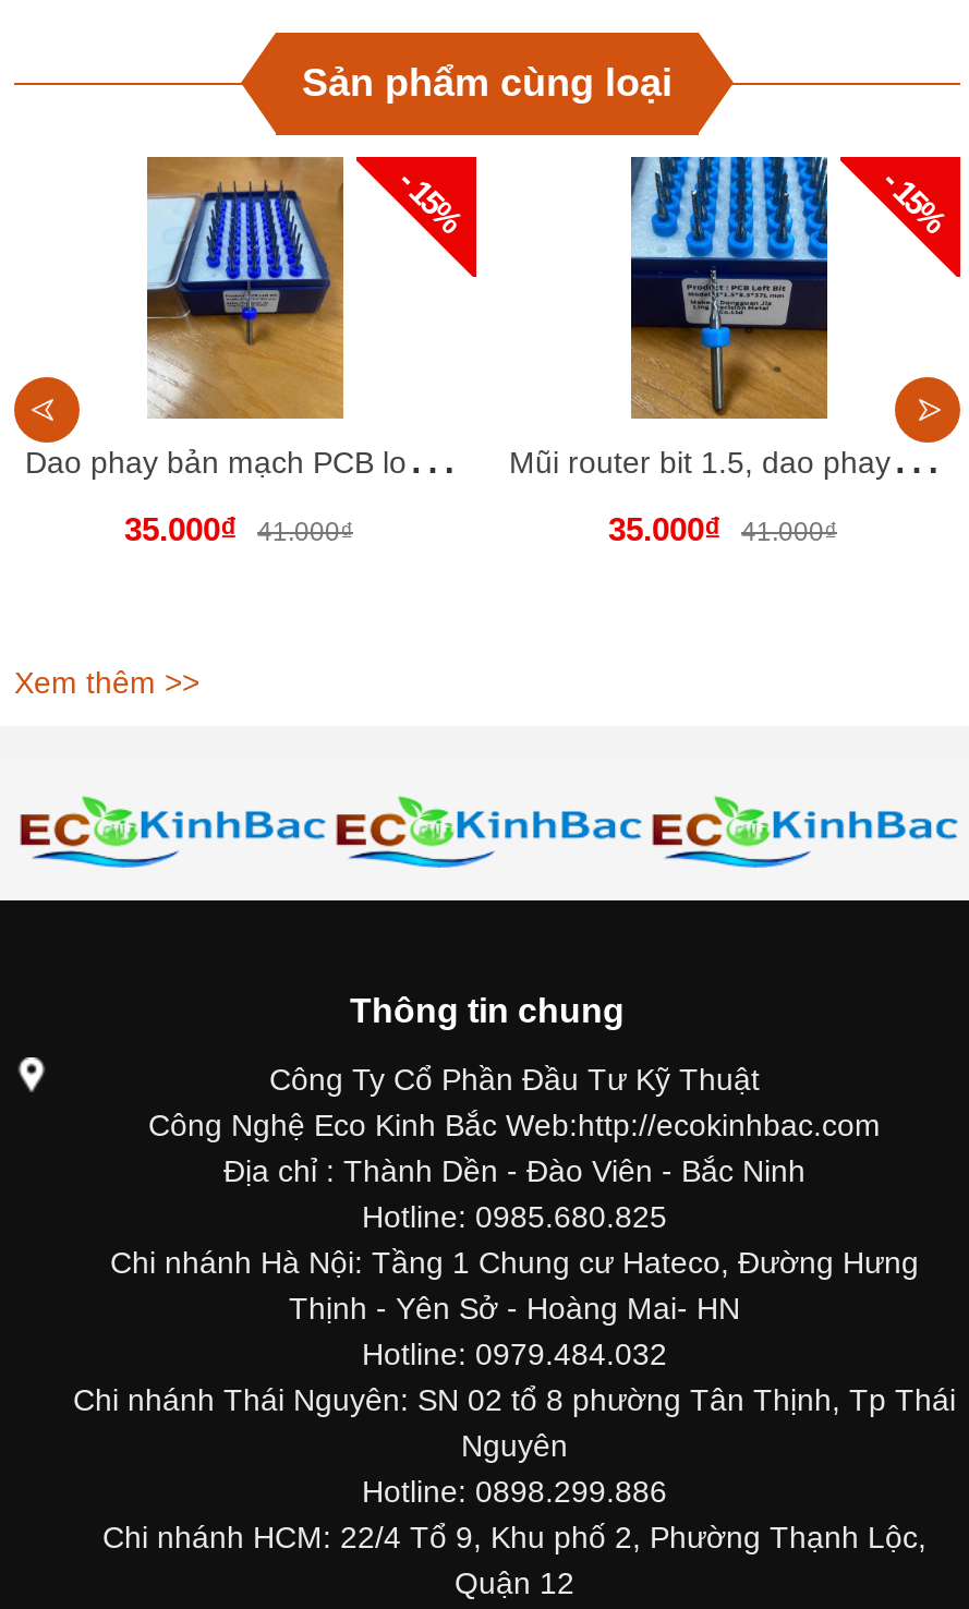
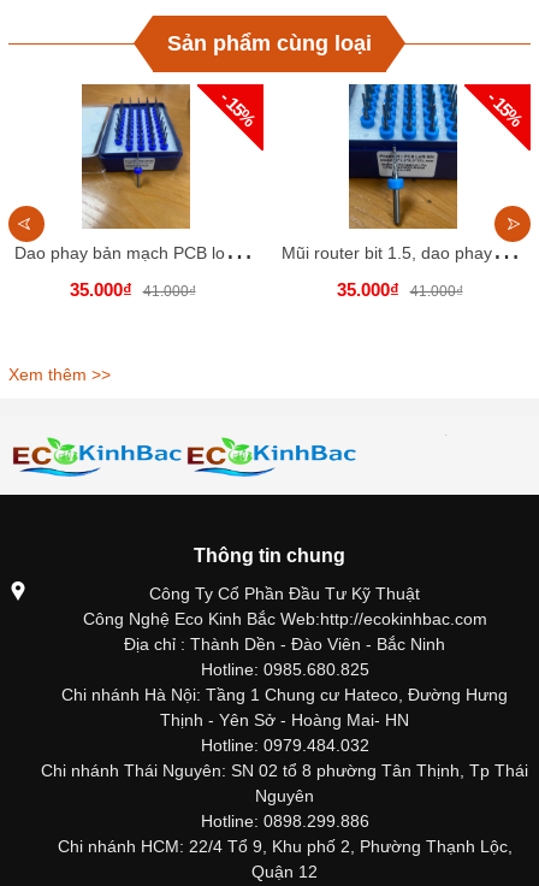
- [image]
